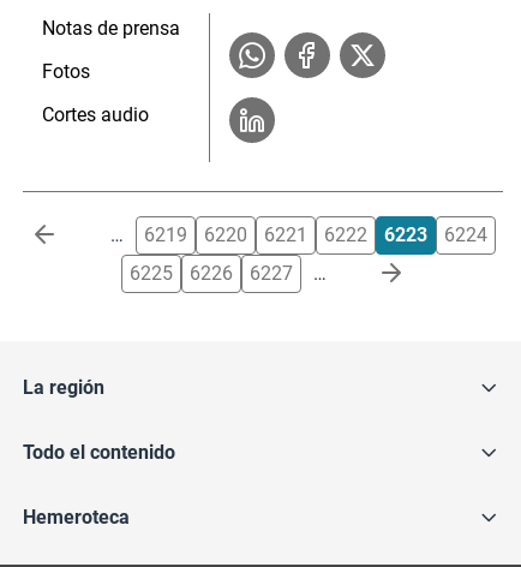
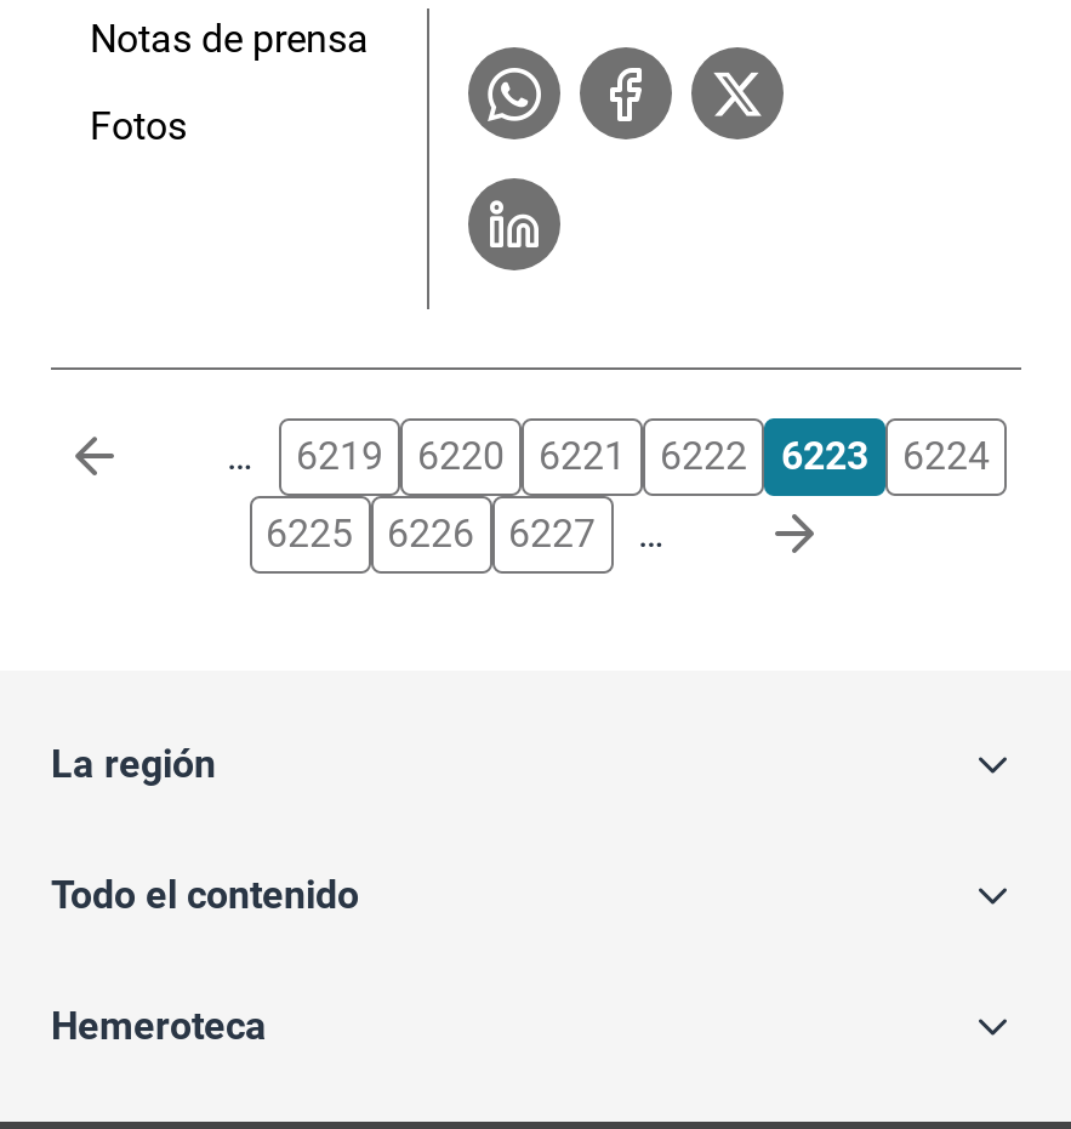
- Cortes audio
